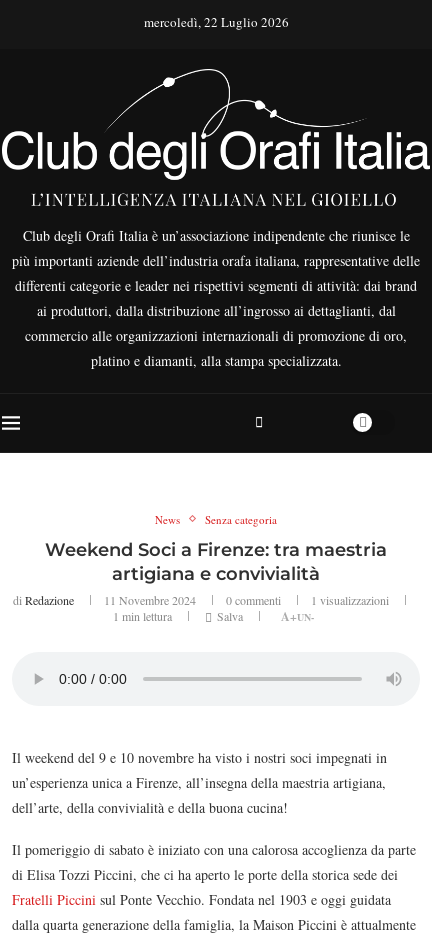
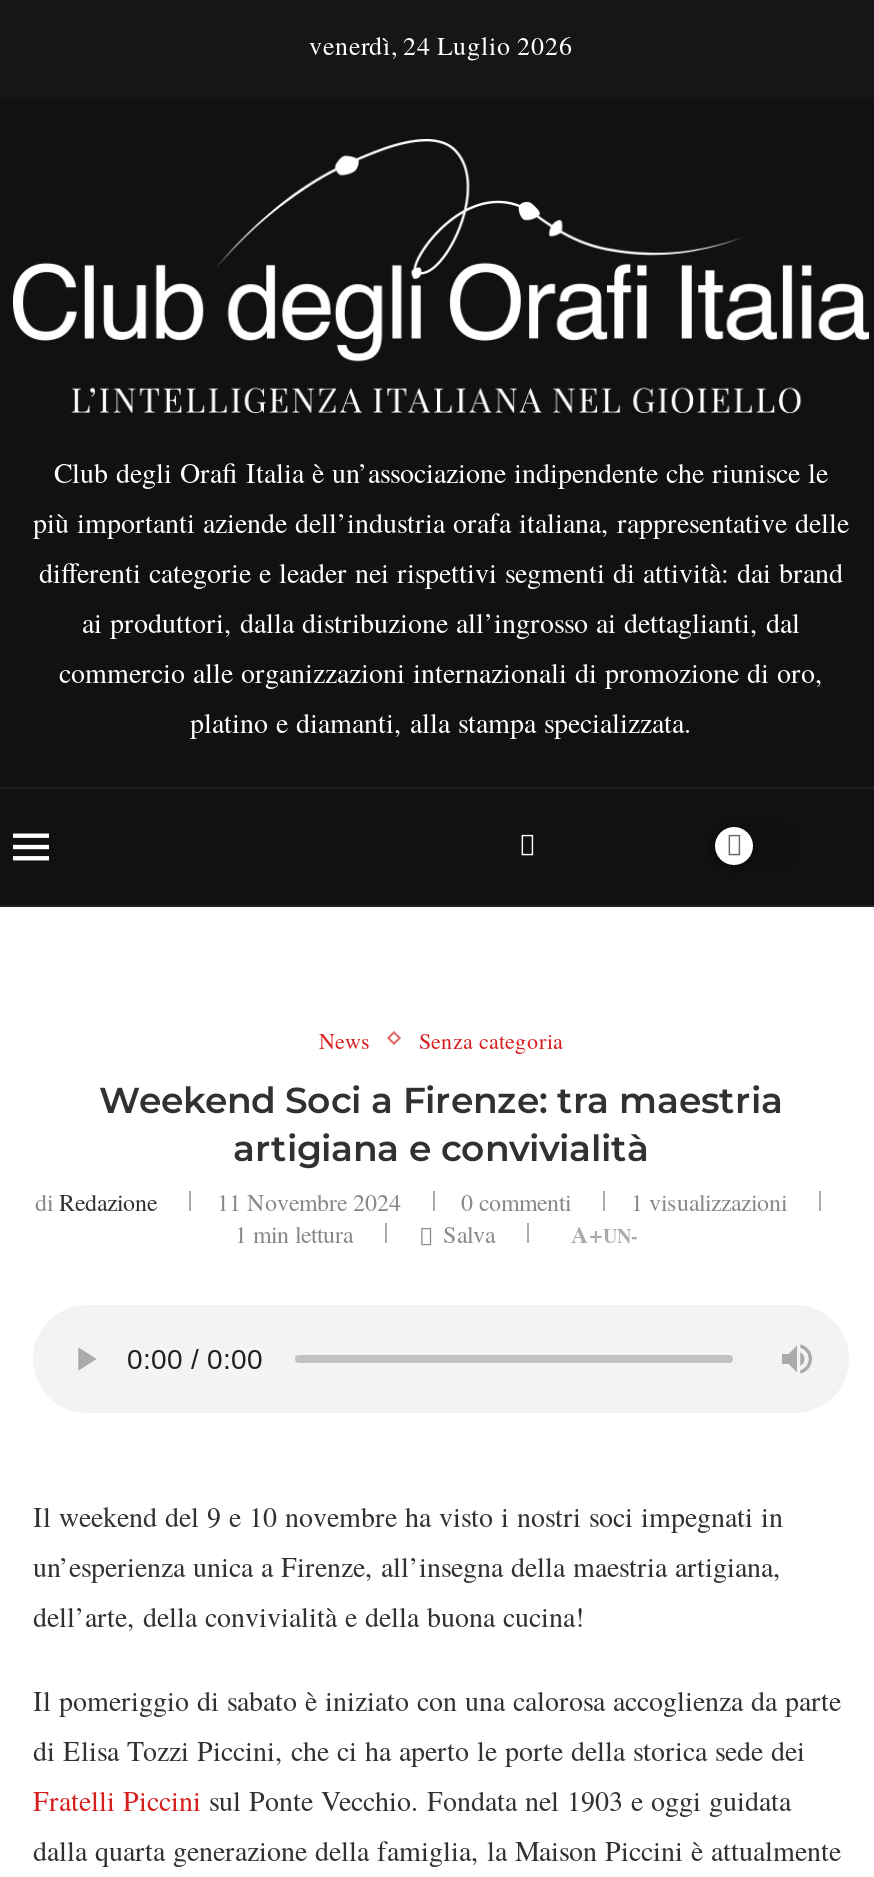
- mercoledì, 22 Luglio 2026
+ venerdì, 24 Luglio 2026
